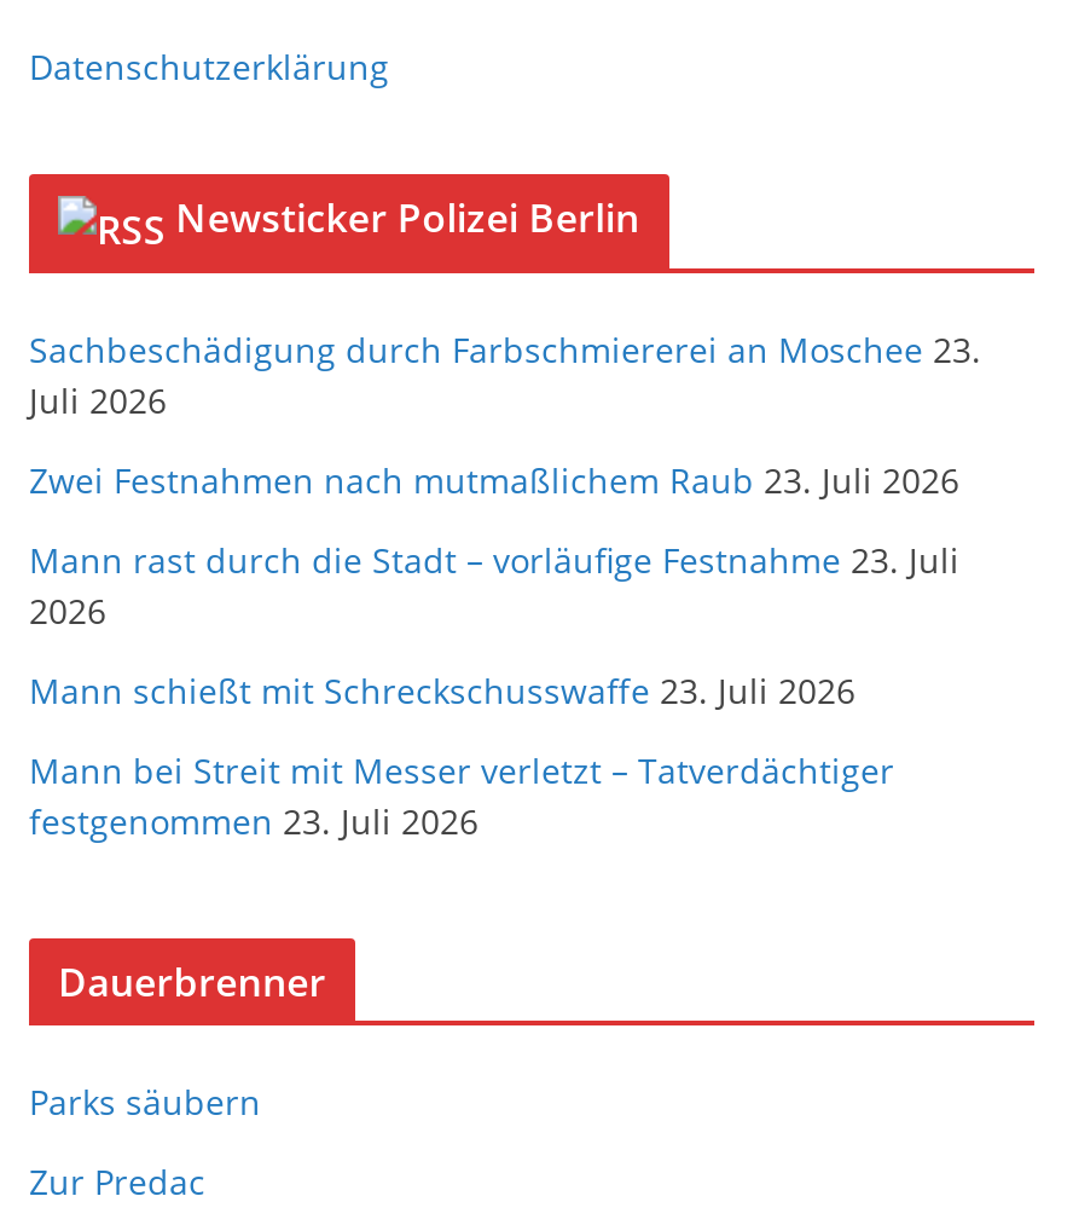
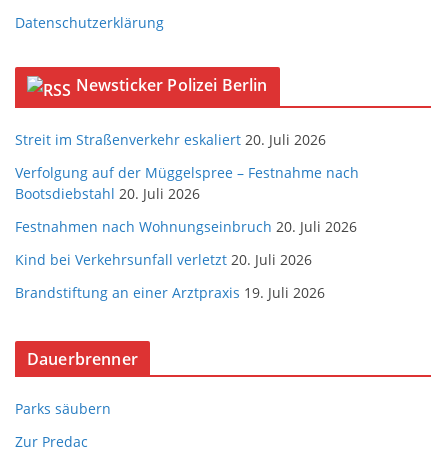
- Sachbeschädigung durch Farbschmiererei an Moschee 23.
- Juli 2026
+ Streit im Straßenverkehr eskaliert 20. Juli 2026

- Zwei Festnahmen nach mutmaßlichem Raub 23. Juli 2026
+ Verfolgung auf der Müggelspree – Festnahme nach
+ Bootsdiebstahl 20. Juli 2026

- Mann rast durch die Stadt – vorläufige Festnahme 23. Juli
- 2026
+ Festnahmen nach Wohnungseinbruch 20. Juli 2026

- Mann schießt mit Schreckschusswaffe 23. Juli 2026
+ Kind bei Verkehrsunfall verletzt 20. Juli 2026

- Mann bei Streit mit Messer verletzt – Tatverdächtiger
- festgenommen 23. Juli 2026
+ Brandstiftung an einer Arztpraxis 19. Juli 2026
